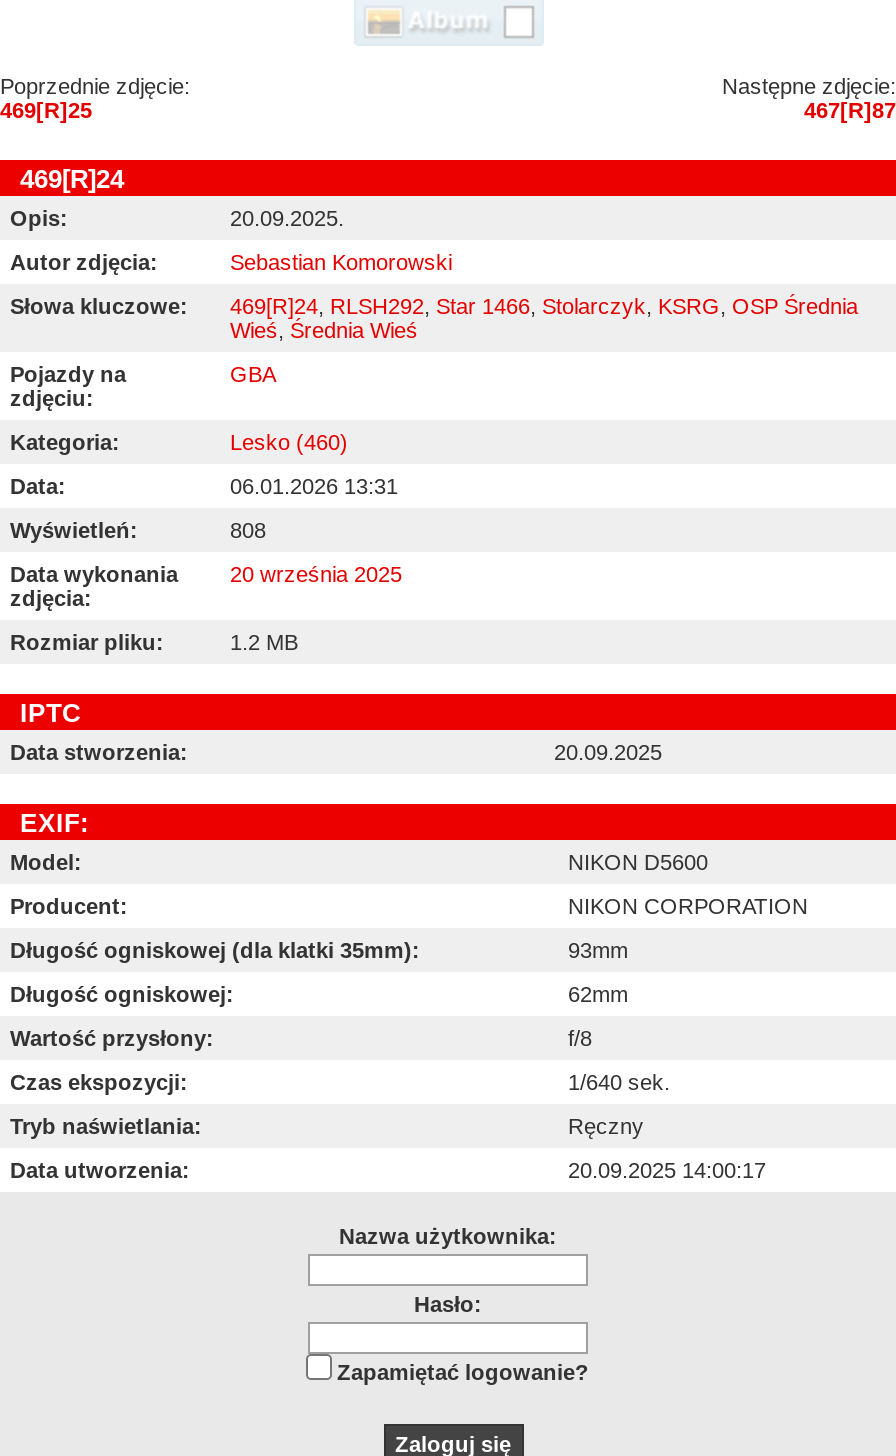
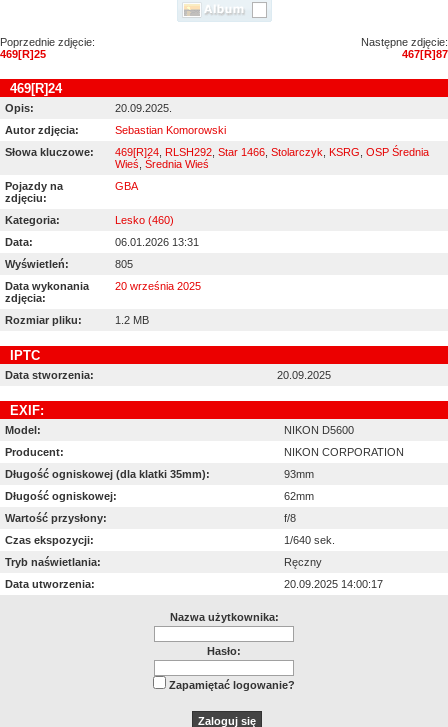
- 808
+ 805
